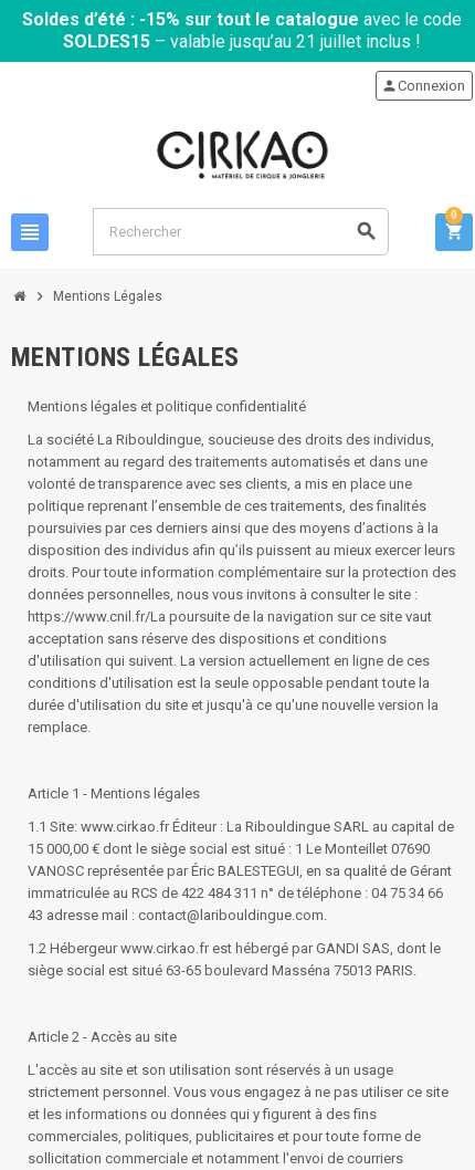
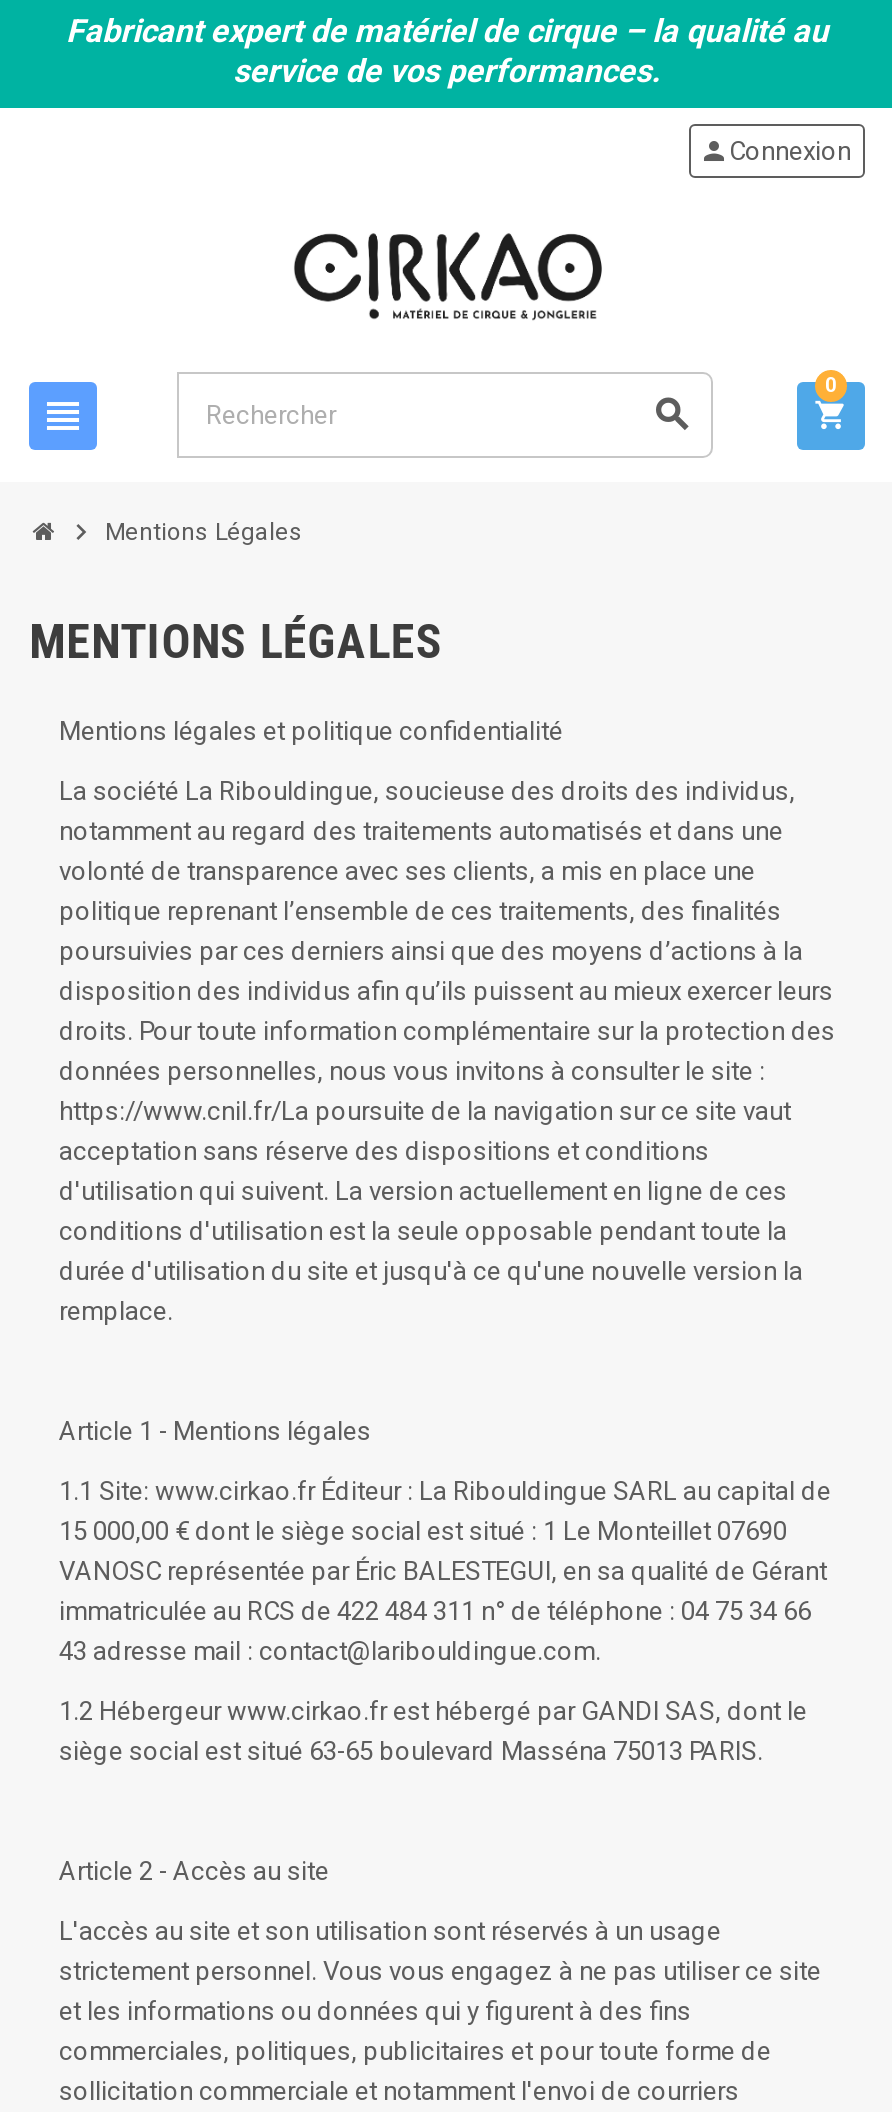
- Soldes d’été : -15% sur tout le catalogue avec le code
- SOLDES15 – valable jusqu’au 21 juillet inclus !
+ Fabricant expert de matériel de cirque – la qualité au
+ service de vos performances.
